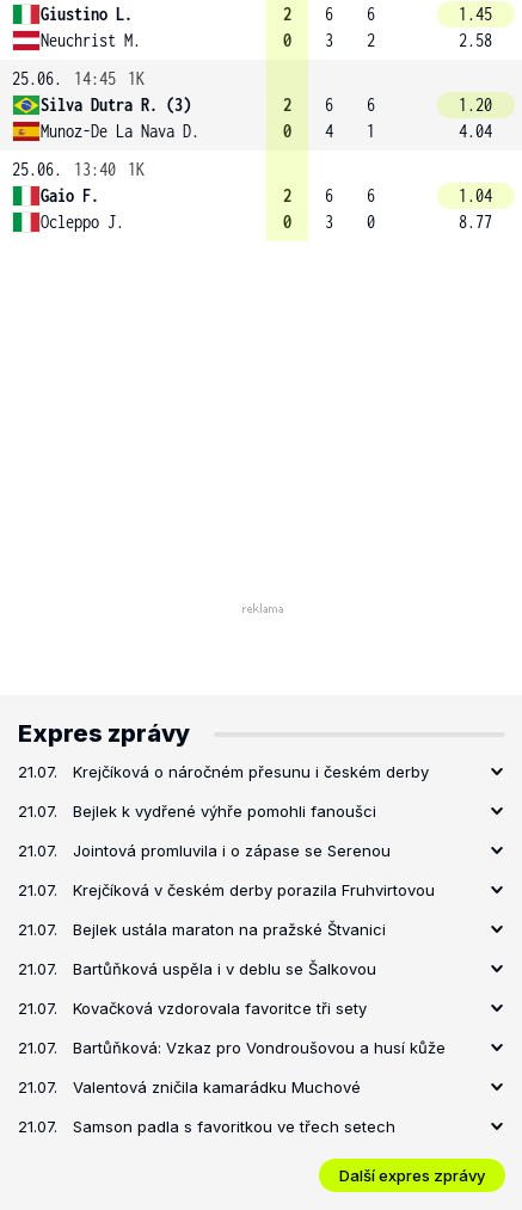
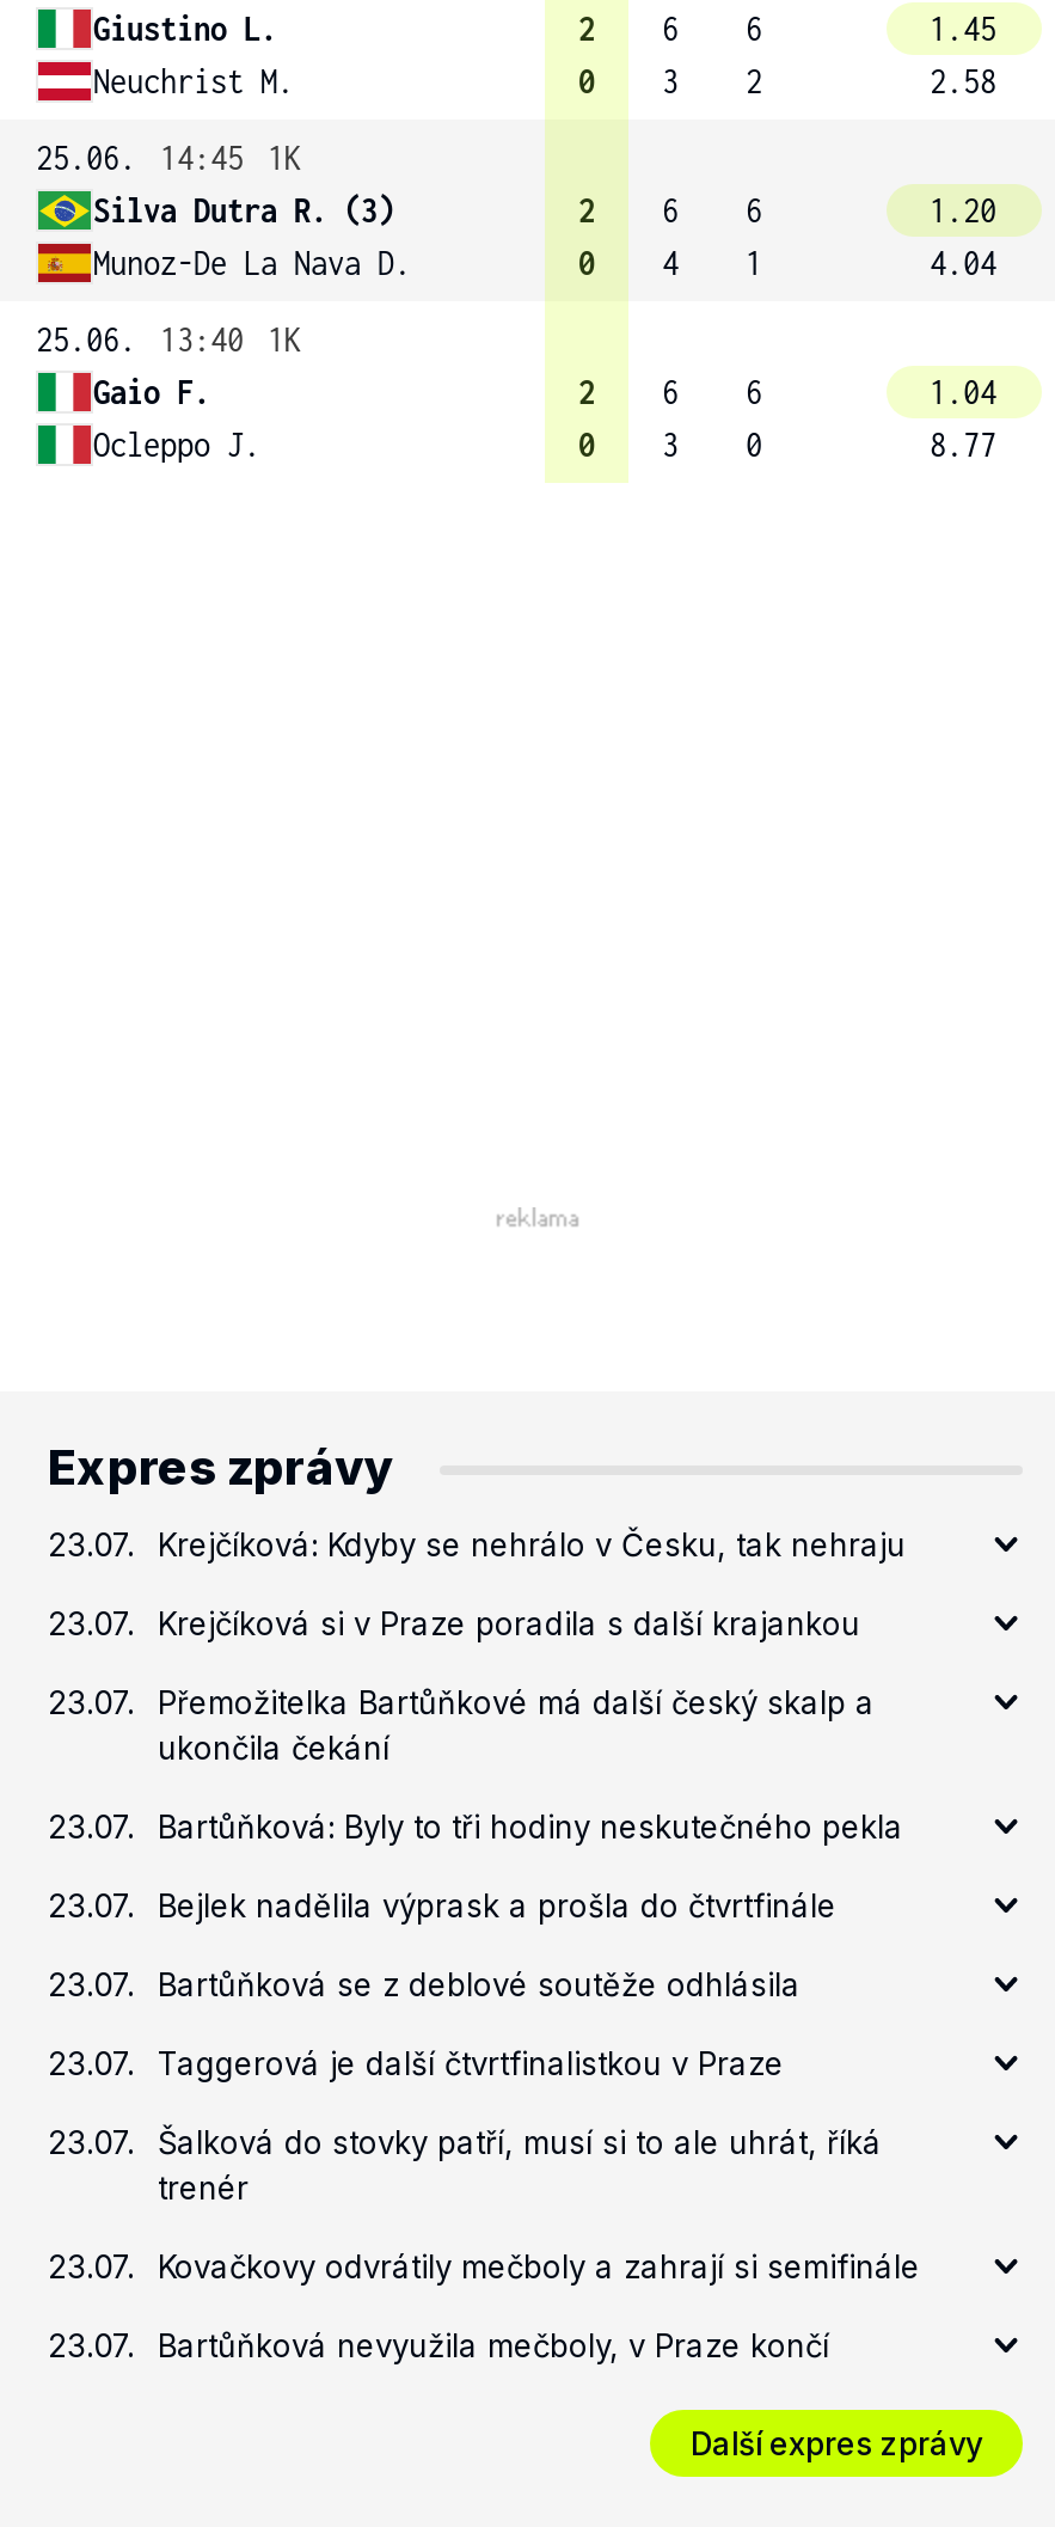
- 21.07.
- Krejčíková o náročném přesunu i českém derby
+ 23.07.
+ Krejčíková: Kdyby se nehrálo v Česku, tak nehraju

- 21.07.
- Bejlek k vydřené výhře pomohli fanoušci
+ 23.07.
+ Krejčíková si v Praze poradila s další krajankou

- 21.07.
- Jointová promluvila i o zápase se Serenou
+ 23.07.
+ Přemožitelka Bartůňkové má další český skalp a
+ ukončila čekání

- 21.07.
- Krejčíková v českém derby porazila Fruhvirtovou
+ 23.07.
+ Bartůňková: Byly to tři hodiny neskutečného pekla

- 21.07.
- Bejlek ustála maraton na pražské Štvanici
+ 23.07.
+ Bejlek nadělila výprask a prošla do čtvrtfinále

- 21.07.
- Bartůňková uspěla i v deblu se Šalkovou
+ 23.07.
+ Bartůňková se z deblové soutěže odhlásila

- 21.07.
- Kovačková vzdorovala favoritce tři sety
+ 23.07.
+ Taggerová je další čtvrtfinalistkou v Praze

- 21.07.
- Bartůňková: Vzkaz pro Vondroušovou a husí kůže
+ 23.07.
+ Šalková do stovky patří, musí si to ale uhrát, říká
+ trenér

- 21.07.
- Valentová zničila kamarádku Muchové
+ 23.07.
+ Kovačkovy odvrátily mečboly a zahrají si semifinále

- 21.07.
- Samson padla s favoritkou ve třech setech
+ 23.07.
+ Bartůňková nevyužila mečboly, v Praze končí
